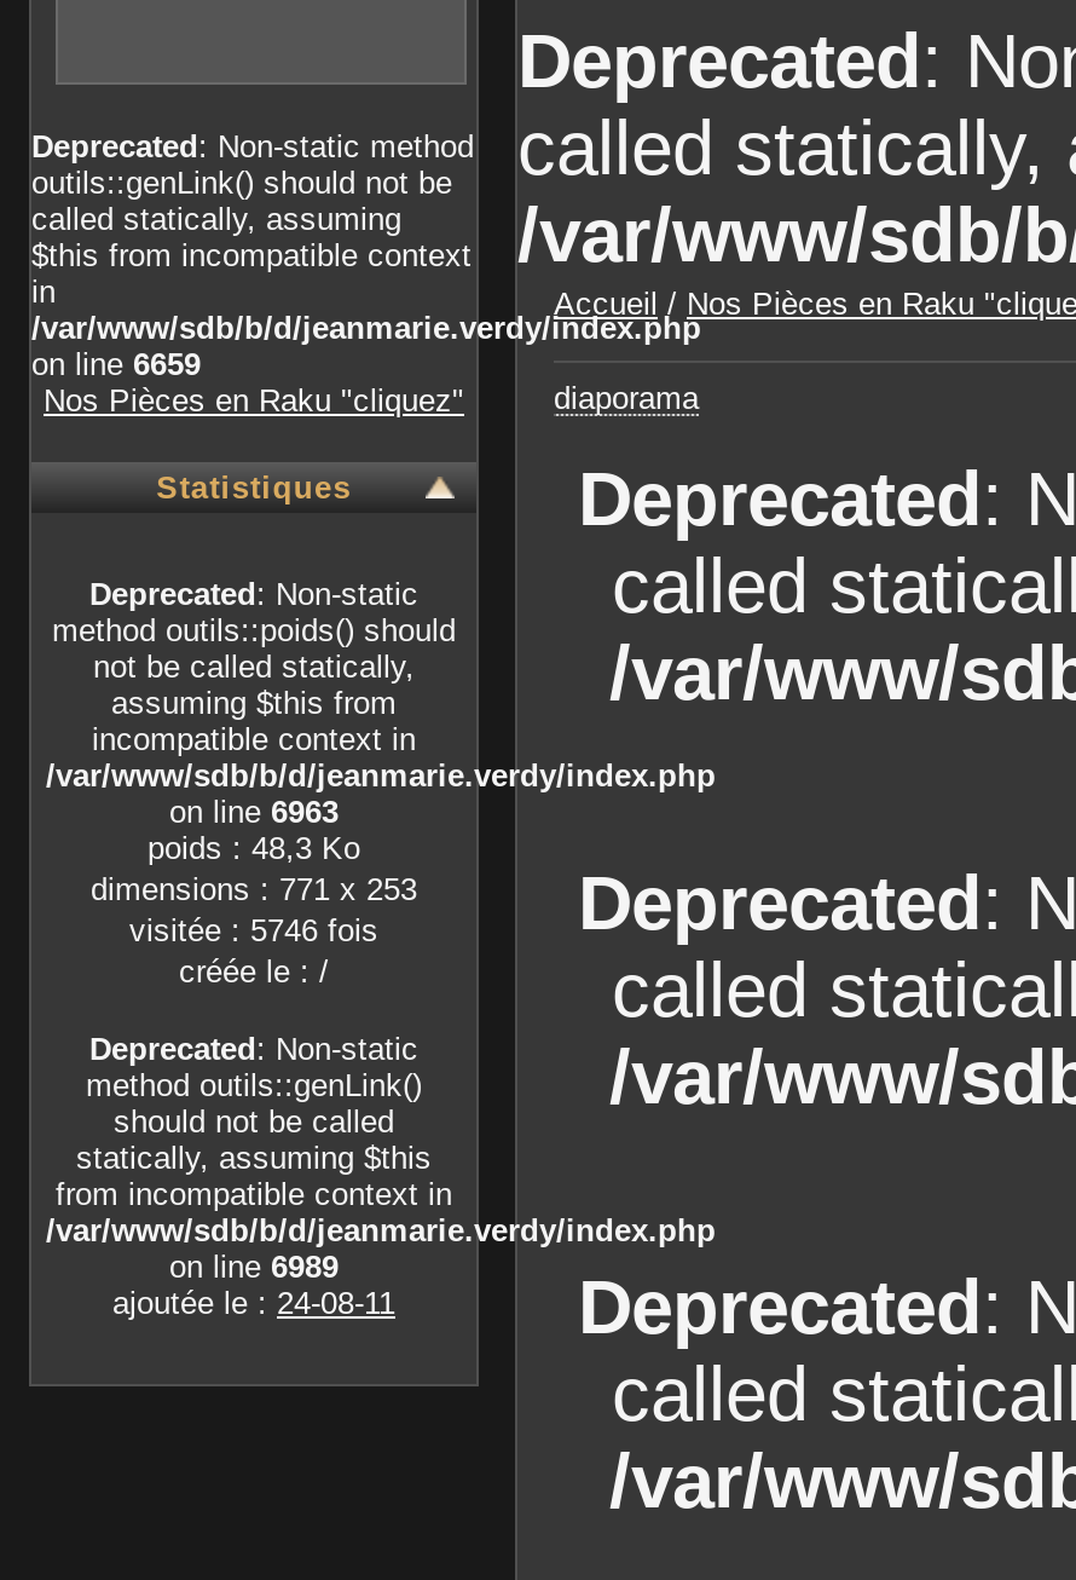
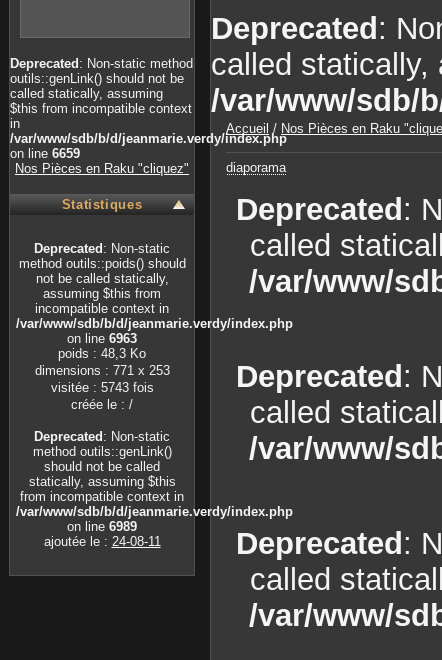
- visitée : 5746 fois
+ visitée : 5743 fois
